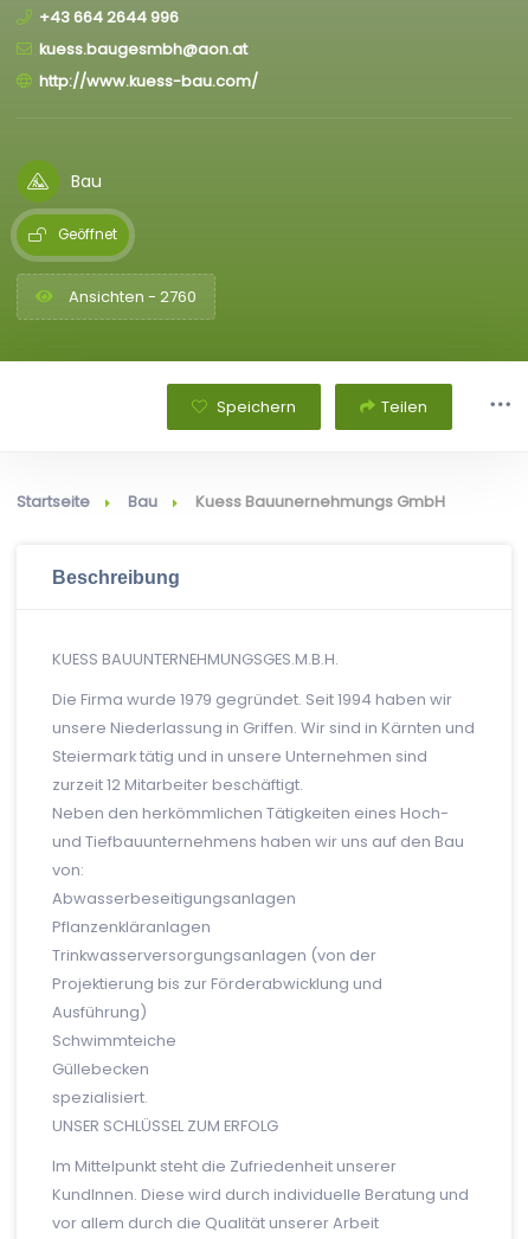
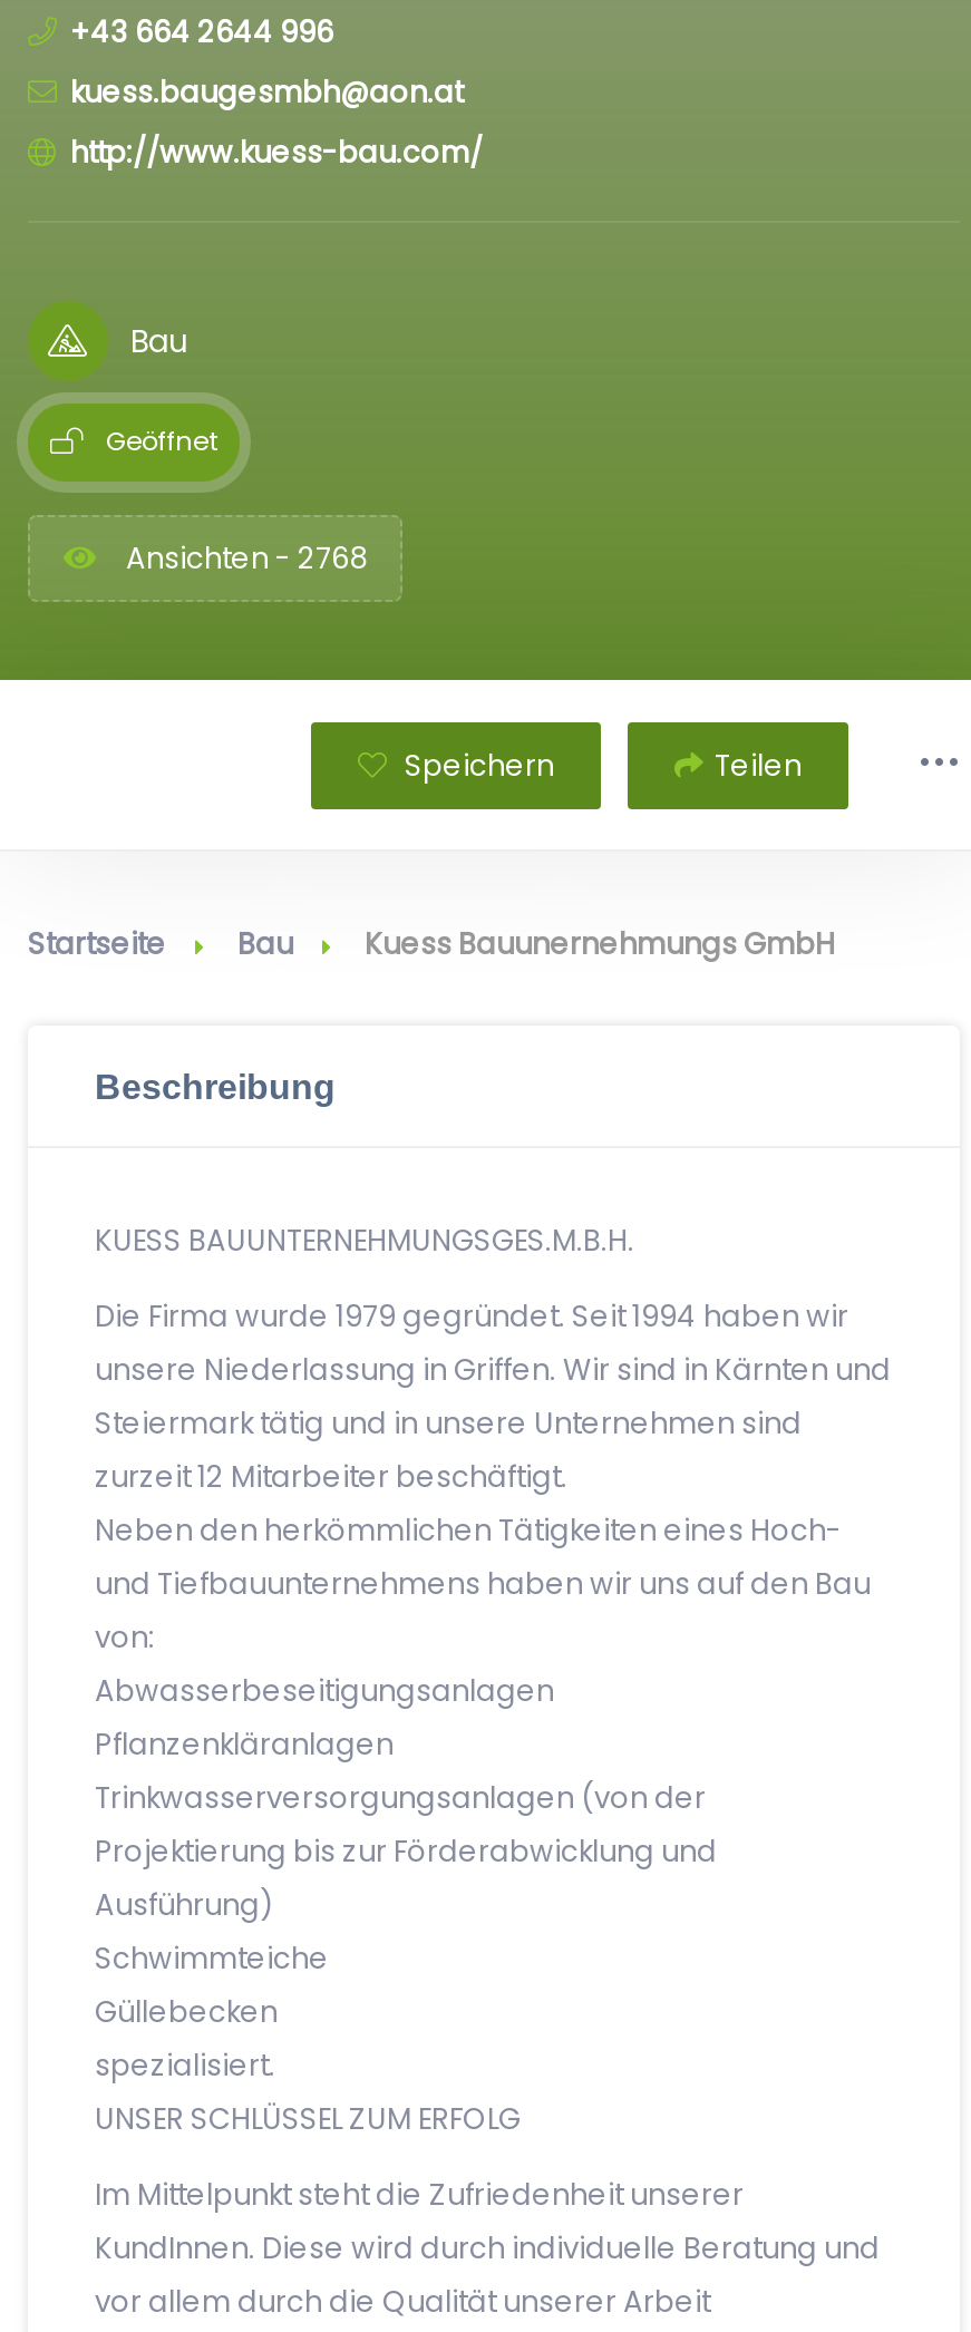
- Ansichten - 2760
+ Ansichten - 2768
